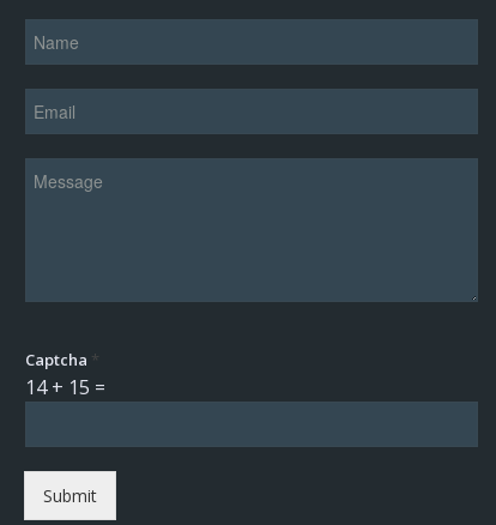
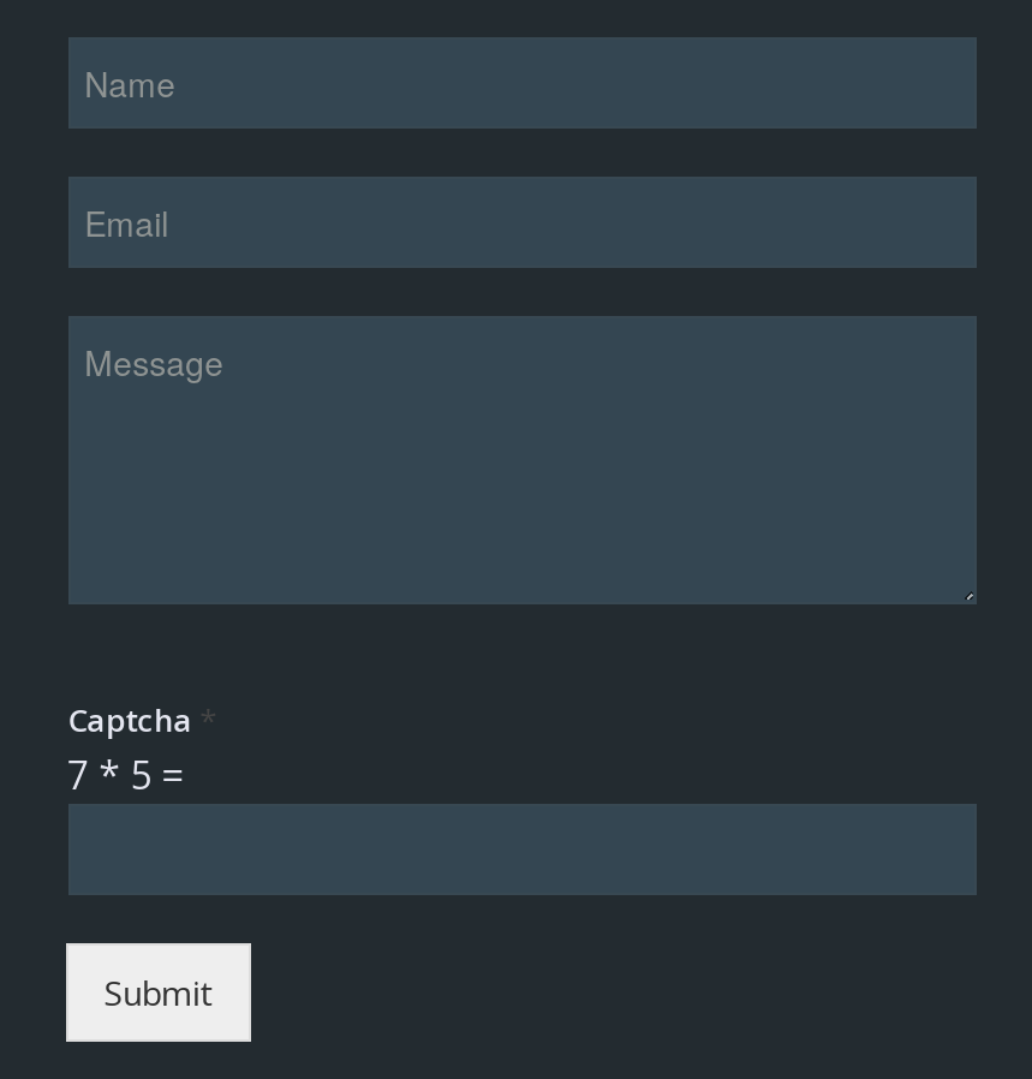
- 14 + 15 =
+ 7 * 5 =
